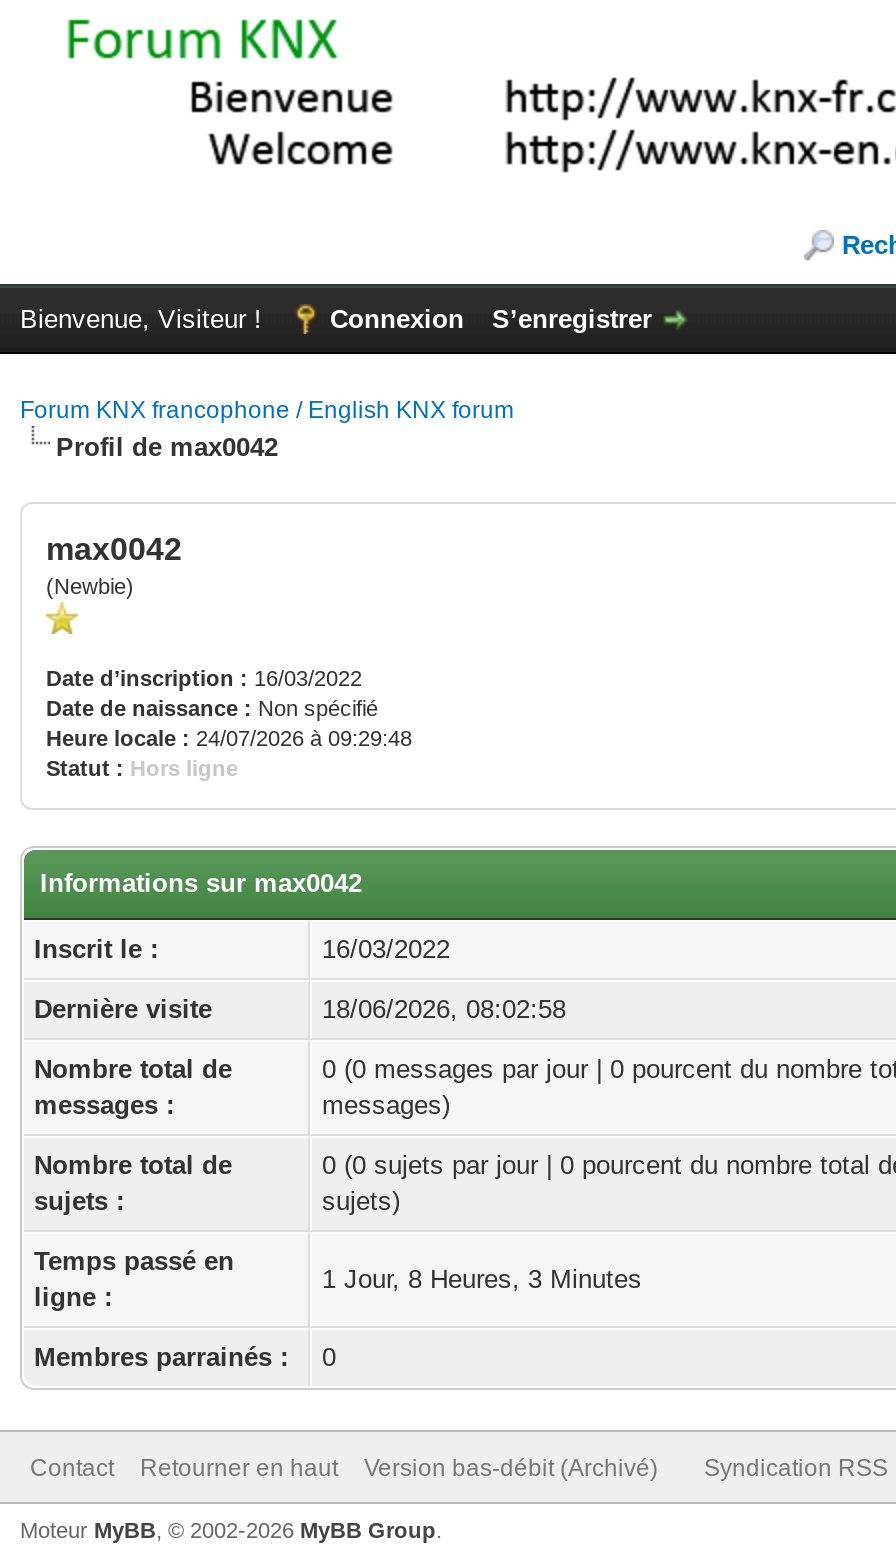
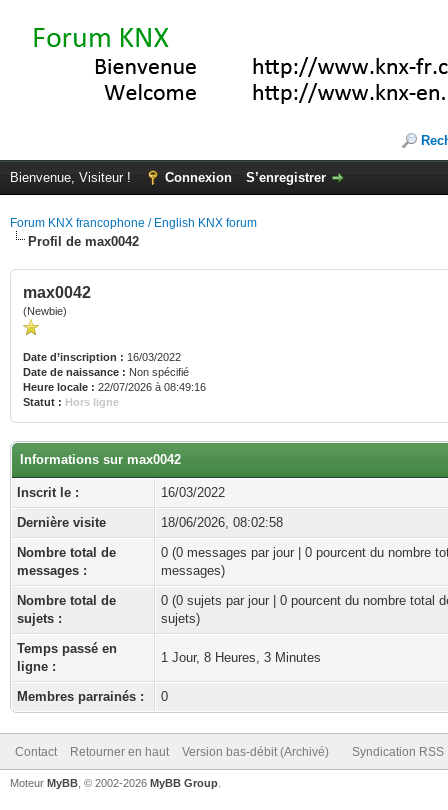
- Heure locale : 24/07/2026 à 09:29:48
+ Heure locale : 22/07/2026 à 08:49:16
